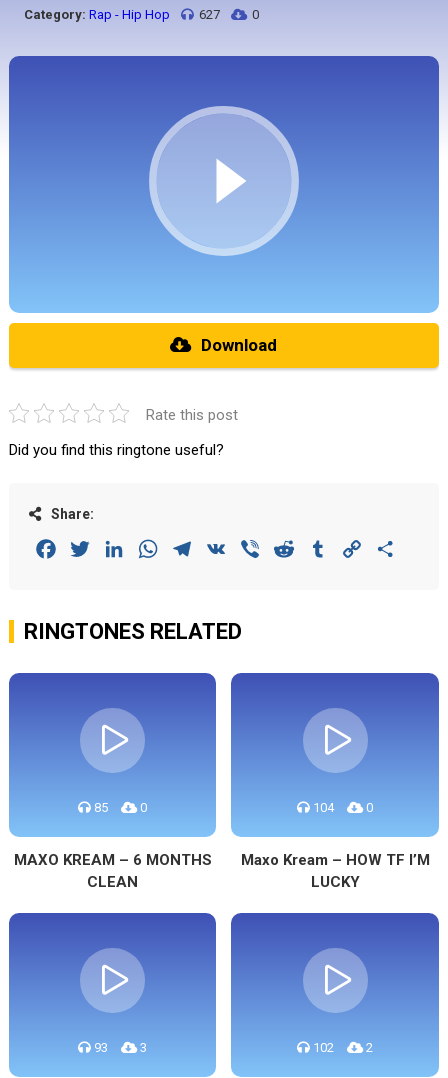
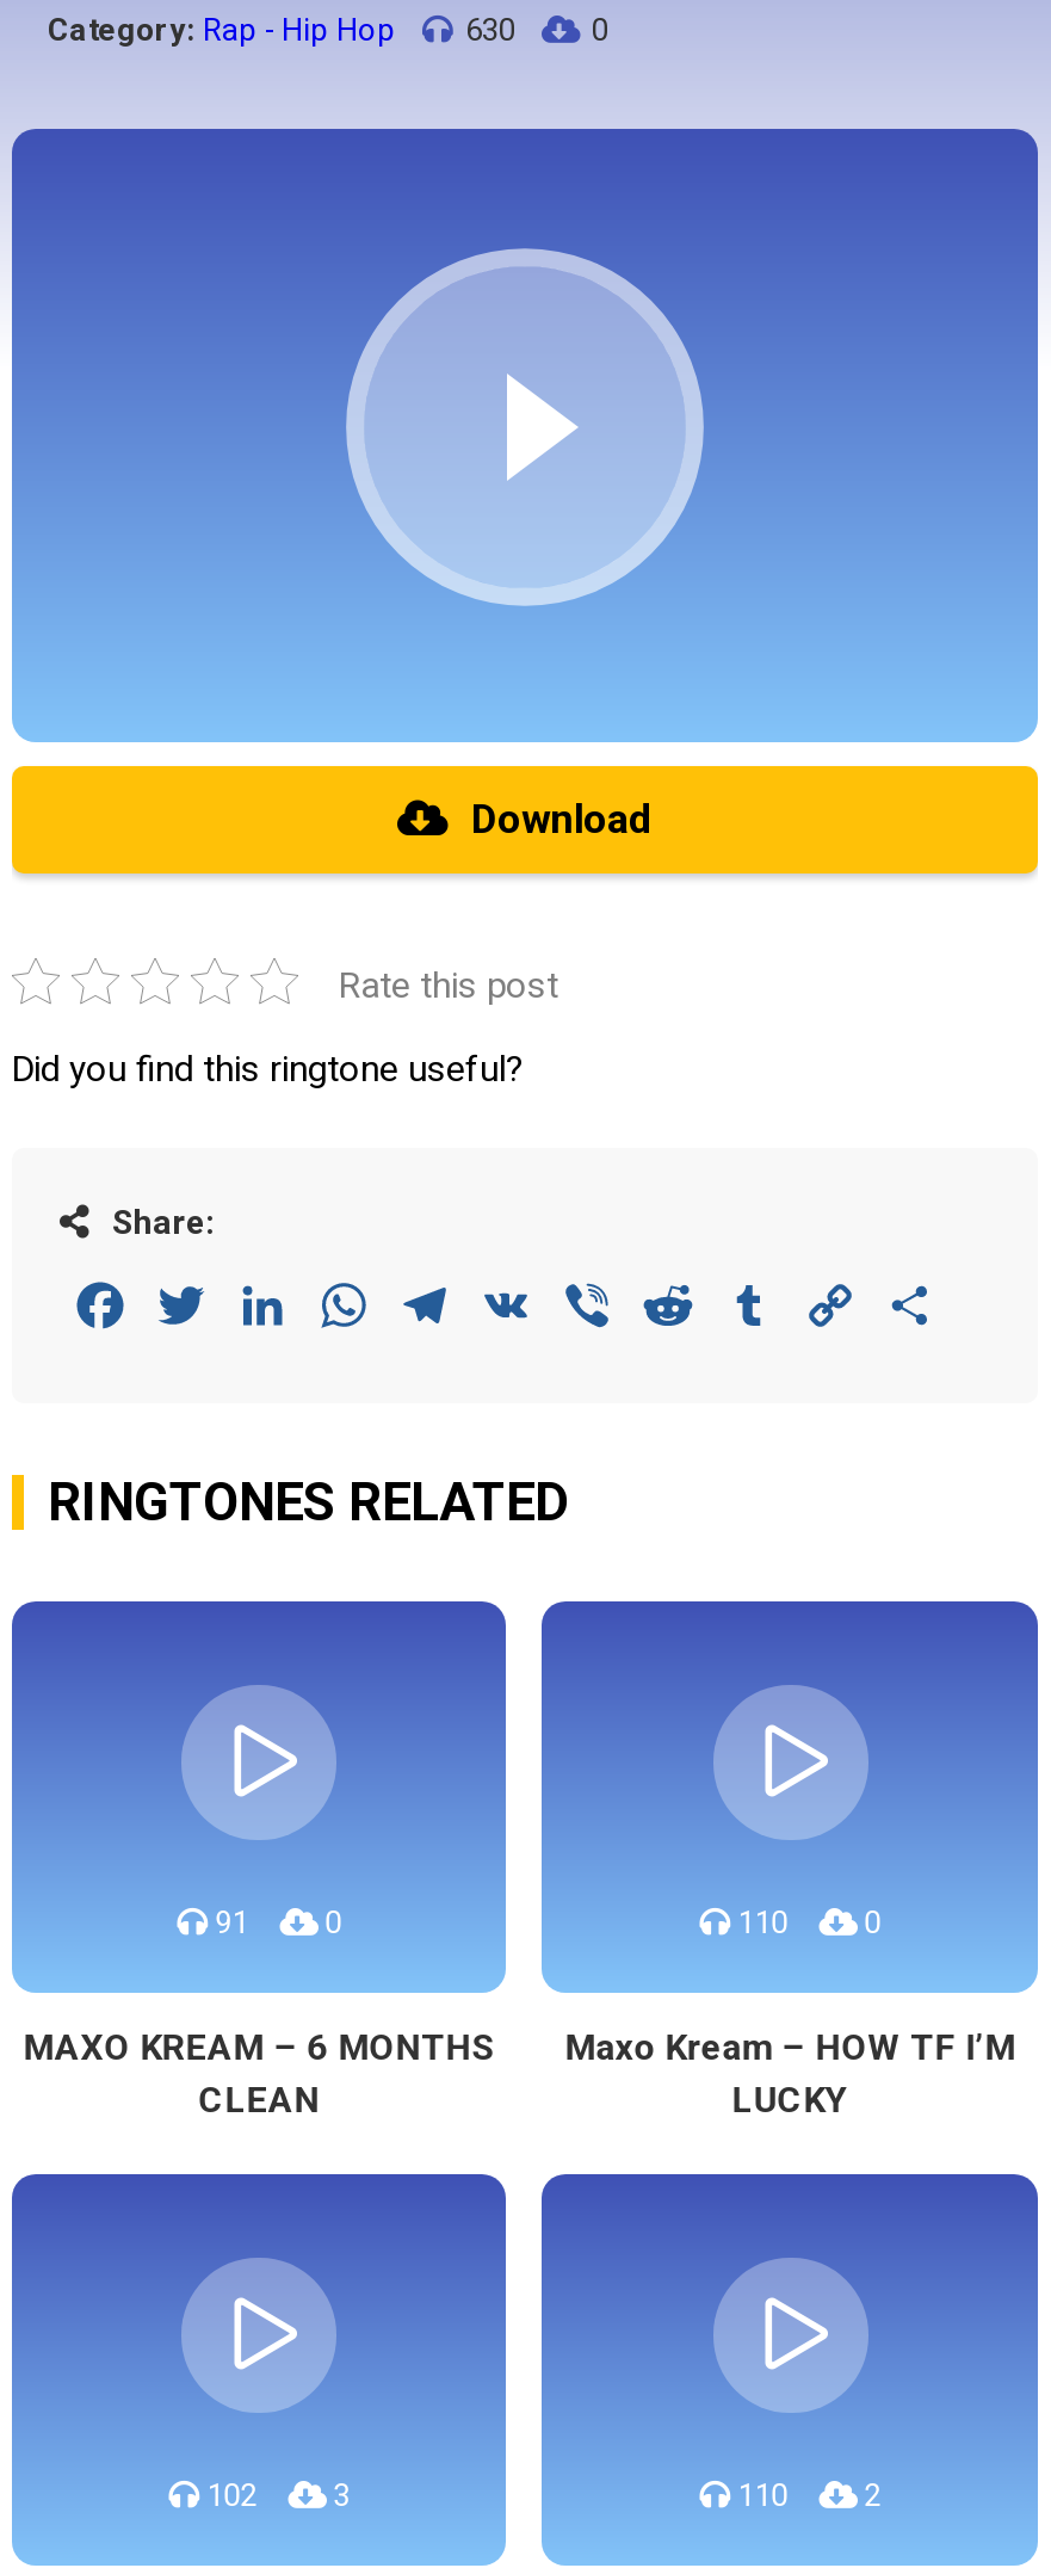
- Category: Rap - Hip Hop 627
+ Category: Rap - Hip Hop 630

- 85 0
+ 91 0

- 104 0
+ 110 0

- 93 3
+ 102 3

- 102 2
+ 110 2
